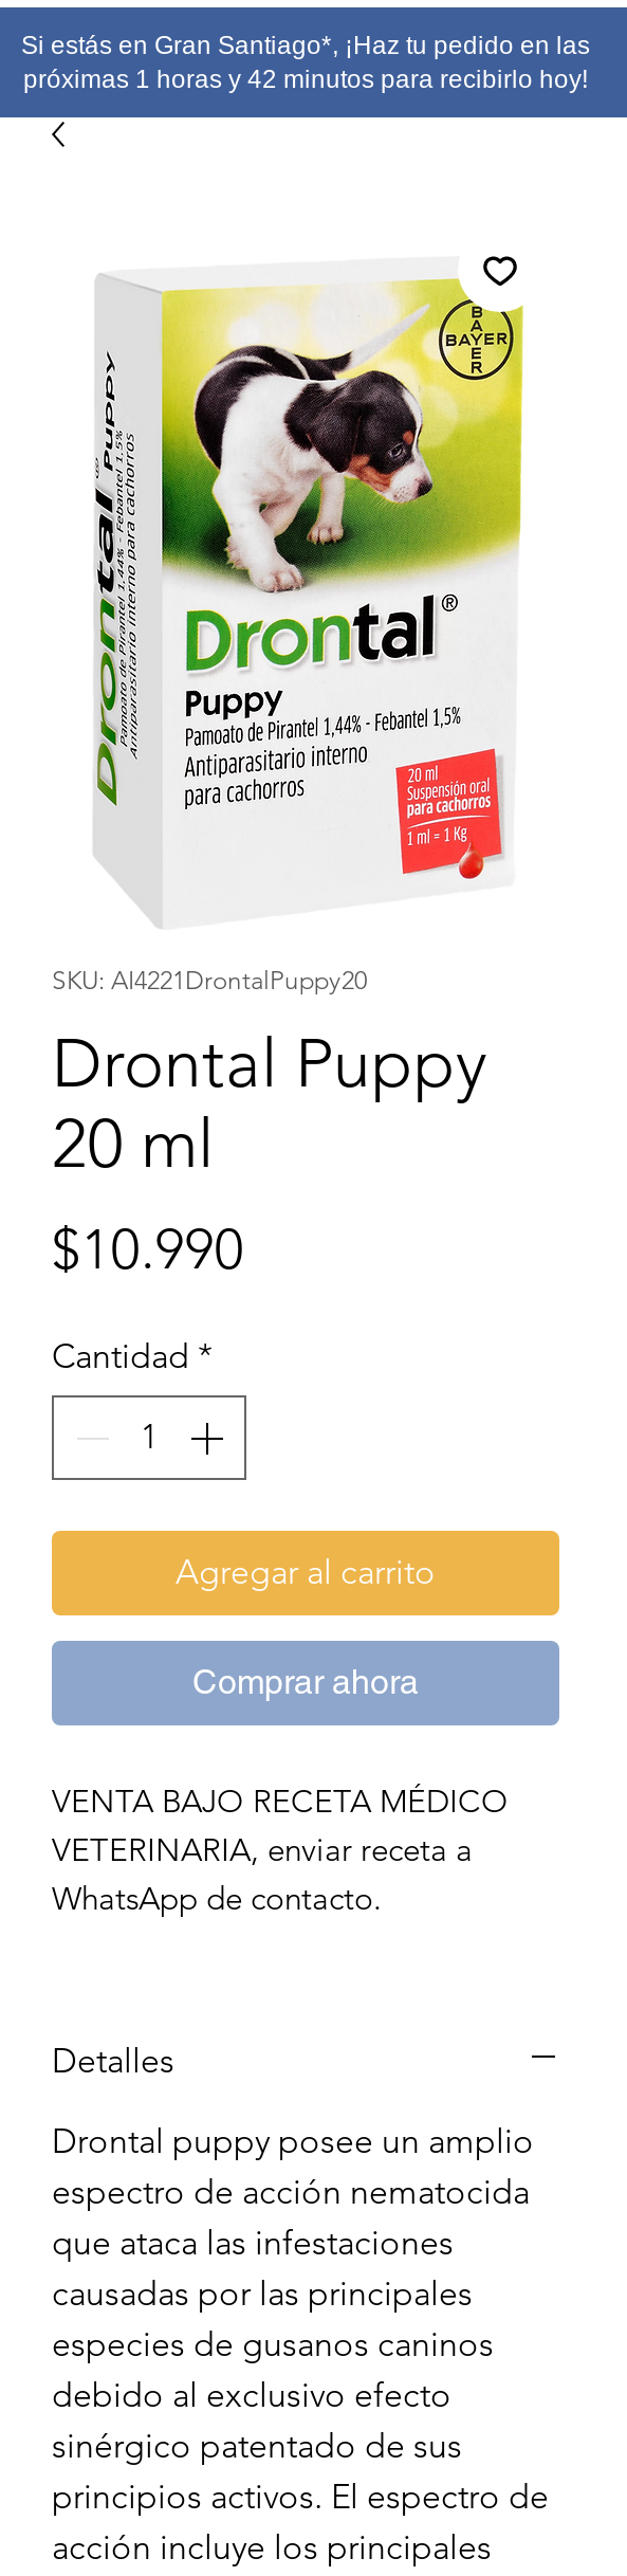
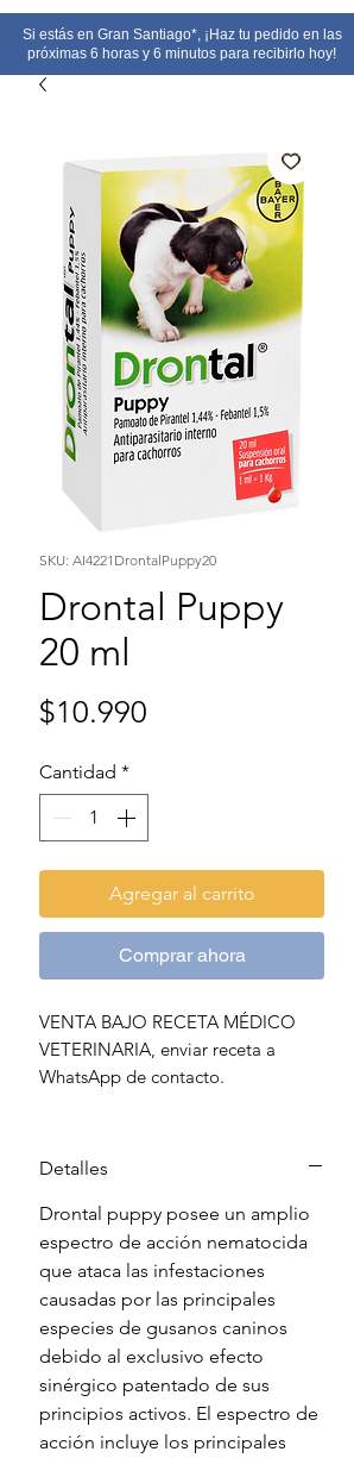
- próximas 1 horas y 42 minutos para recibirlo hoy!
+ próximas 6 horas y 6 minutos para recibirlo hoy!
